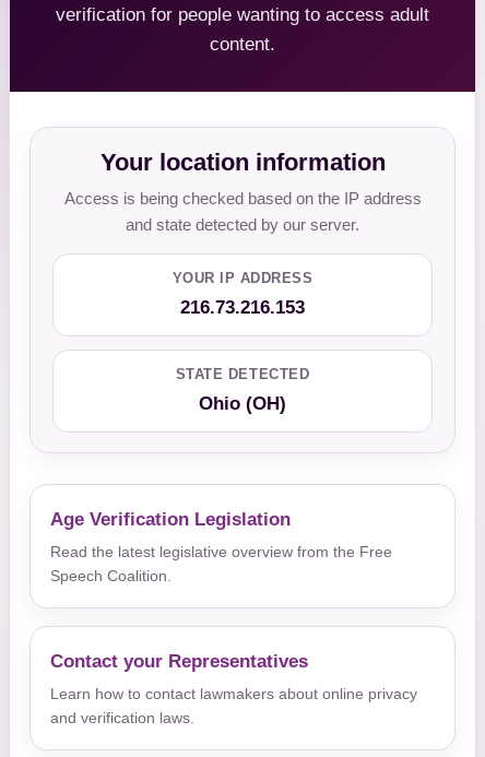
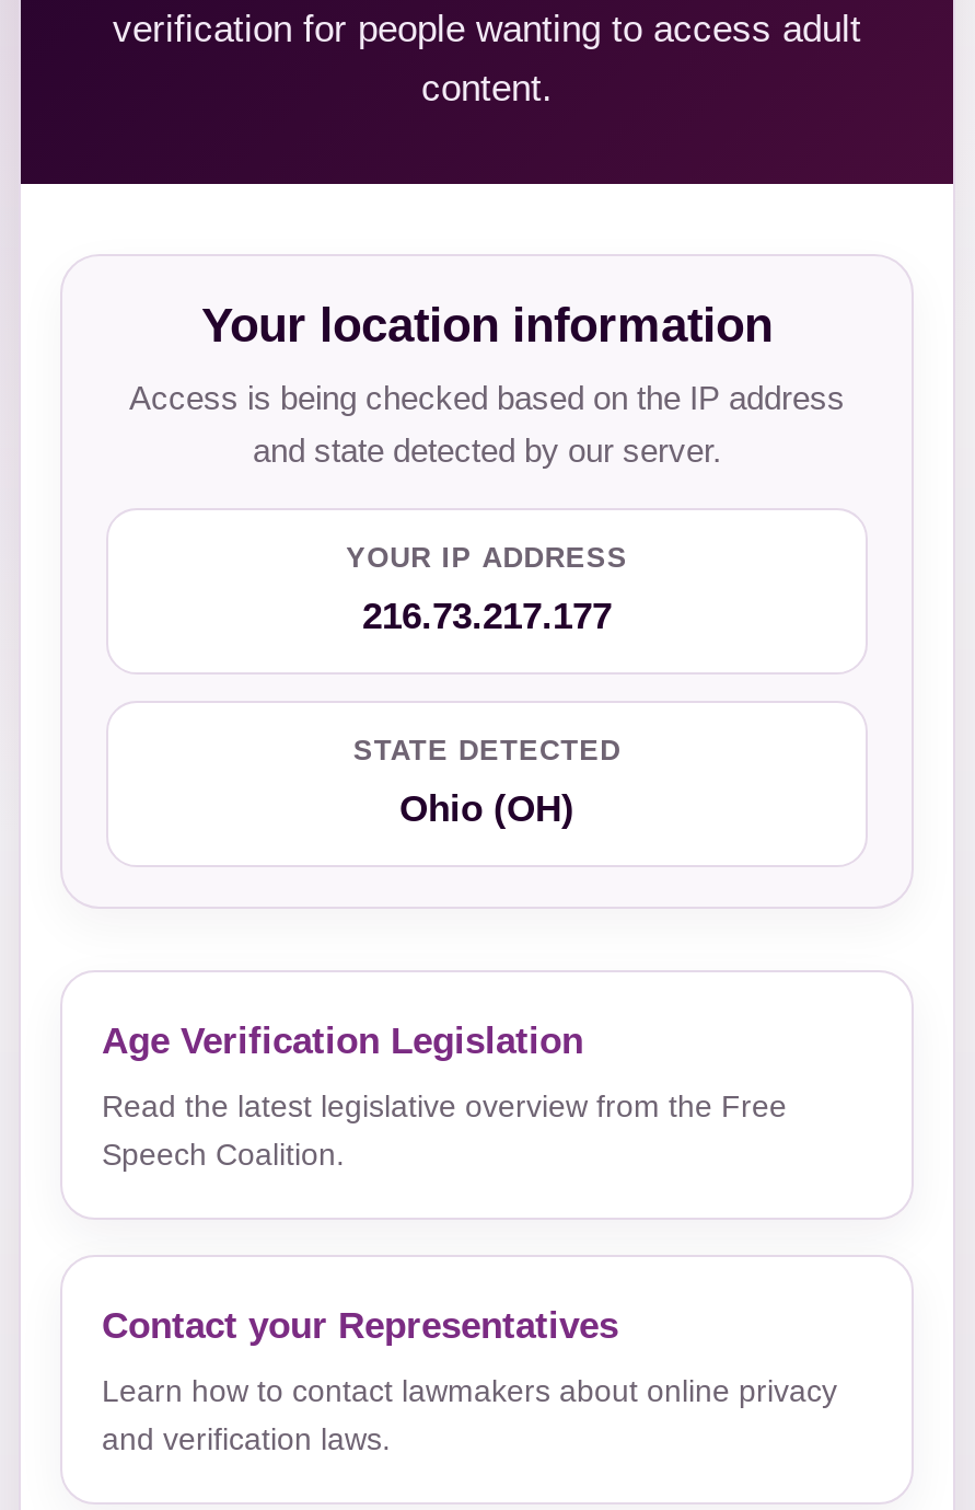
- 216.73.216.153
+ 216.73.217.177
